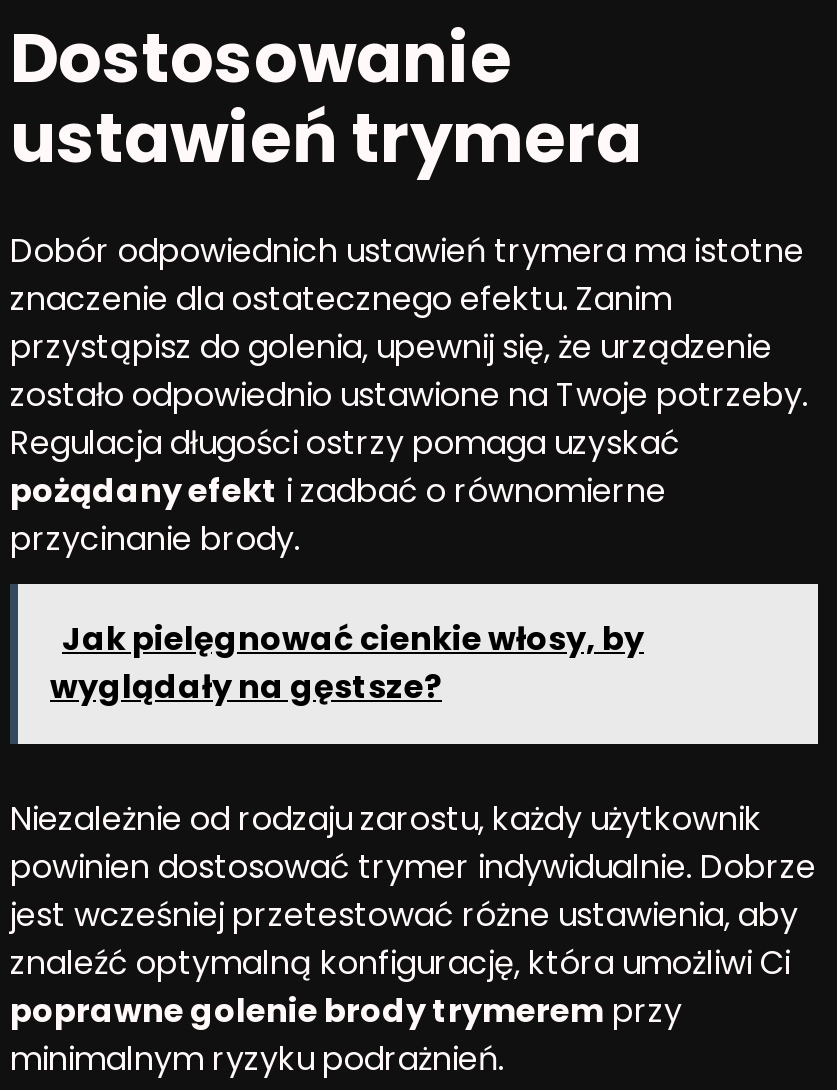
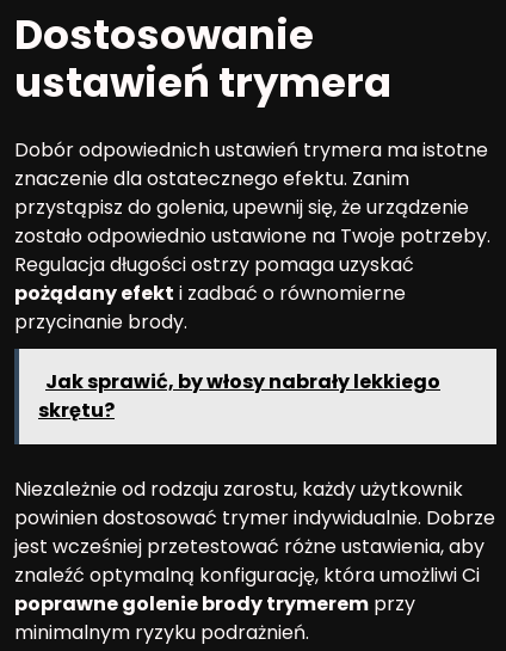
- Jak pielęgnować cienkie włosy, by
- wyglądały na gęstsze?
+ Jak sprawić, by włosy nabrały lekkiego
+ skrętu?
